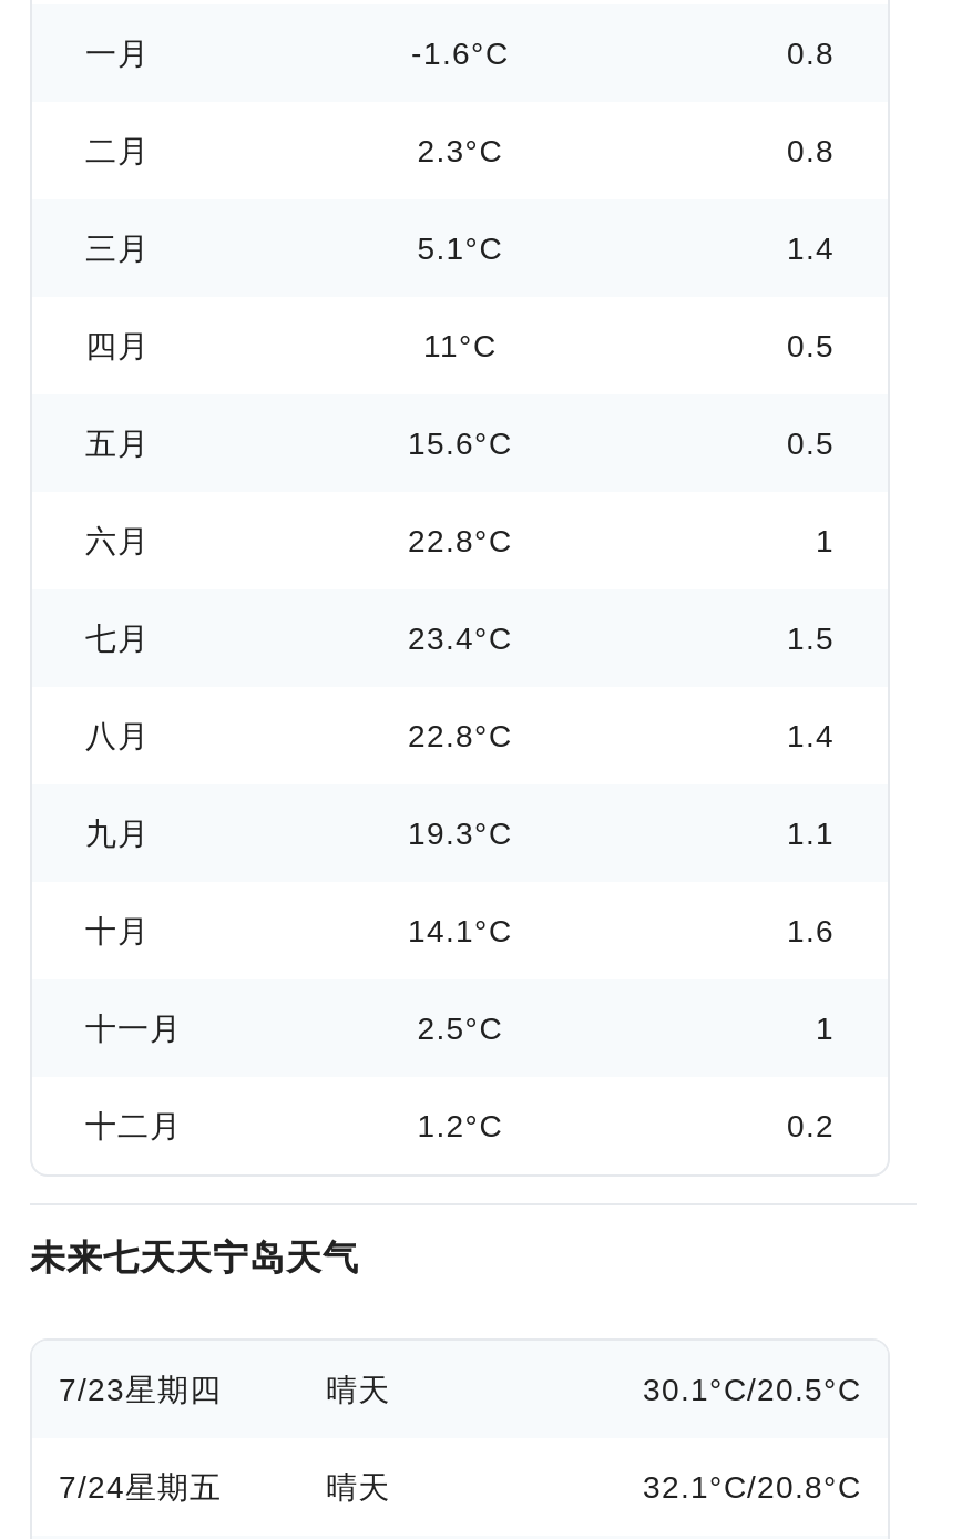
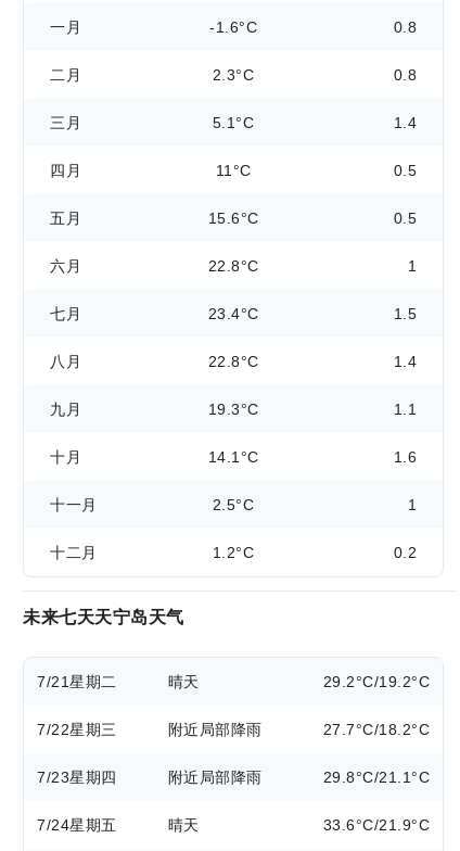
- 7/23星期四
+ 7/21星期二

- 30.1°C/20.5°C
+ 29.2°C/19.2°C
+ 7/22星期三
+ 附近局部降雨
+ 27.7°C/18.2°C
+ 7/23星期四
+ 附近局部降雨
+ 29.8°C/21.1°C

- 32.1°C/20.8°C
+ 33.6°C/21.9°C
